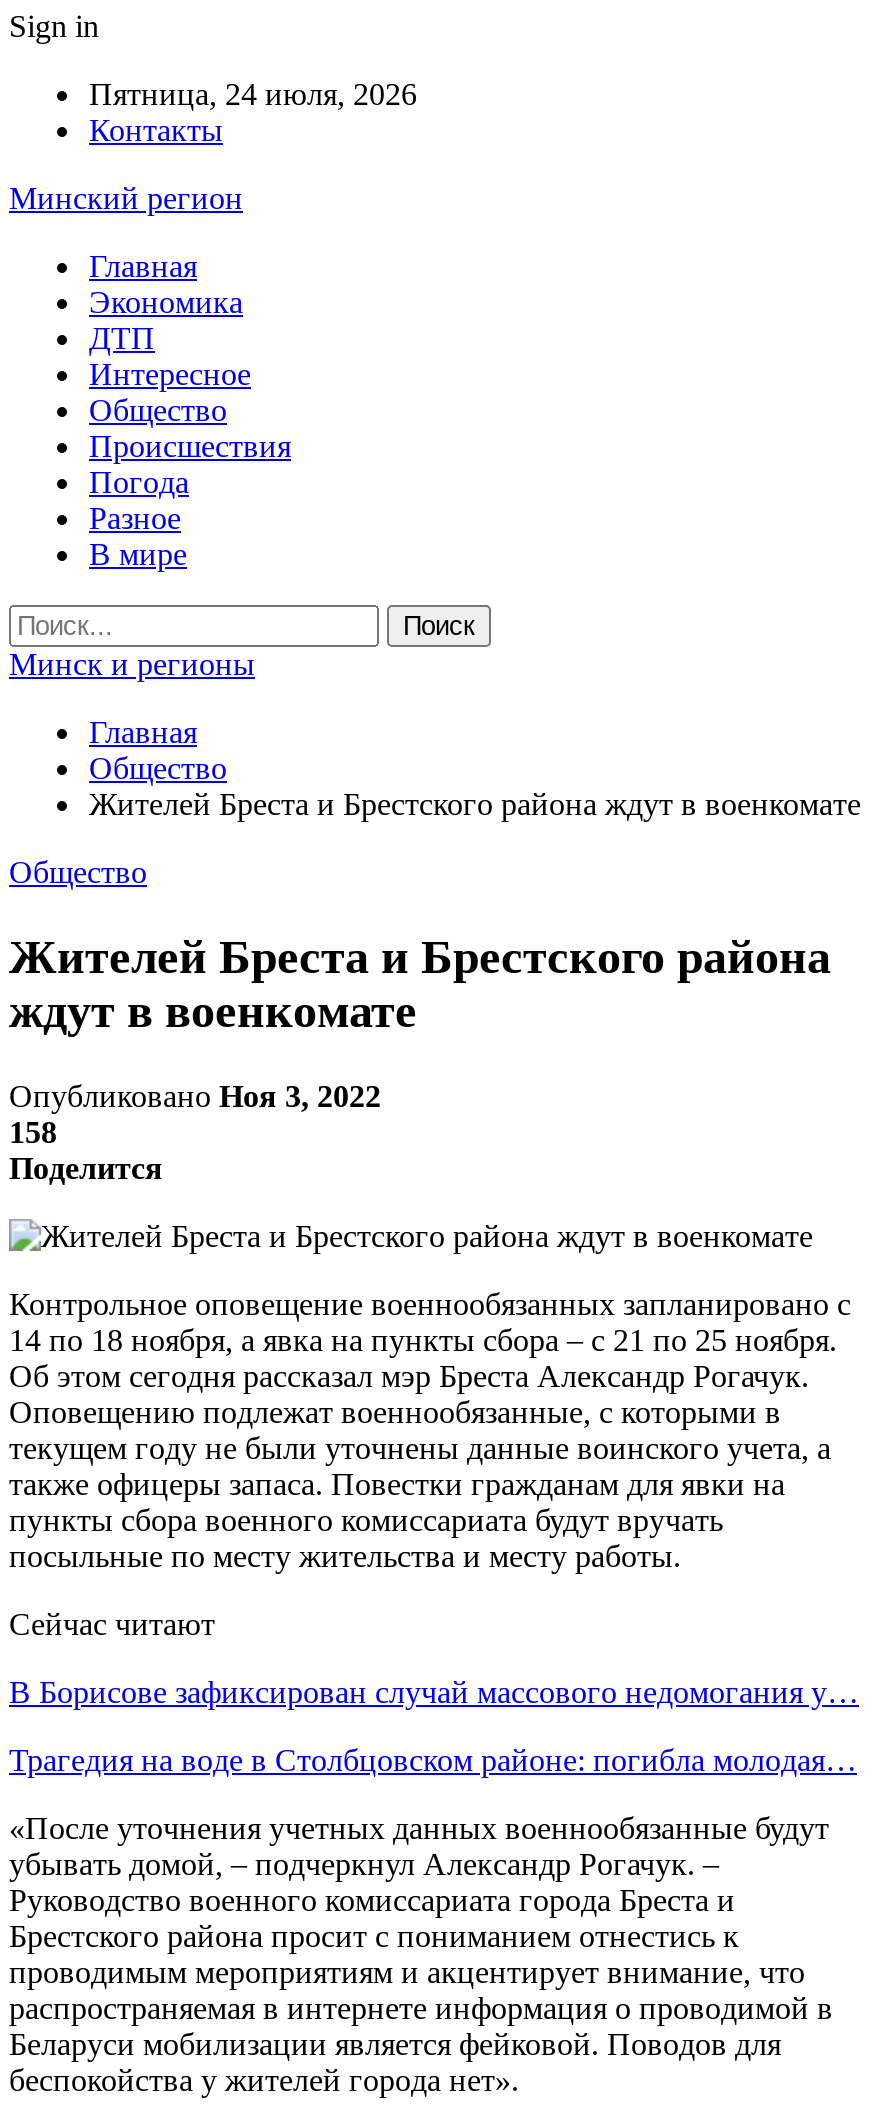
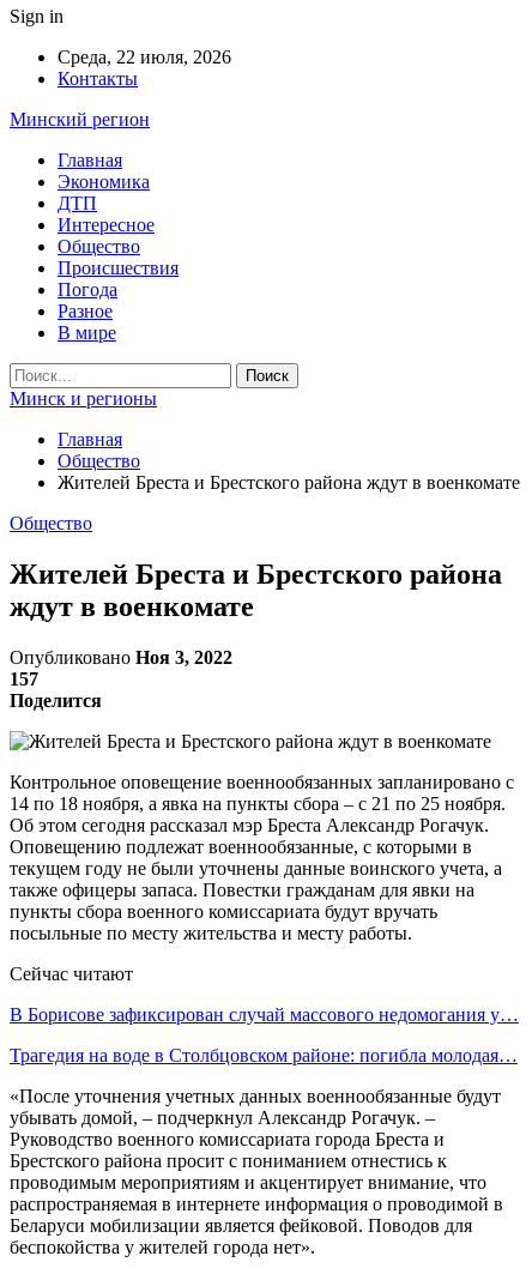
- Пятница, 24 июля, 2026
+ Среда, 22 июля, 2026

- 158
+ 157
